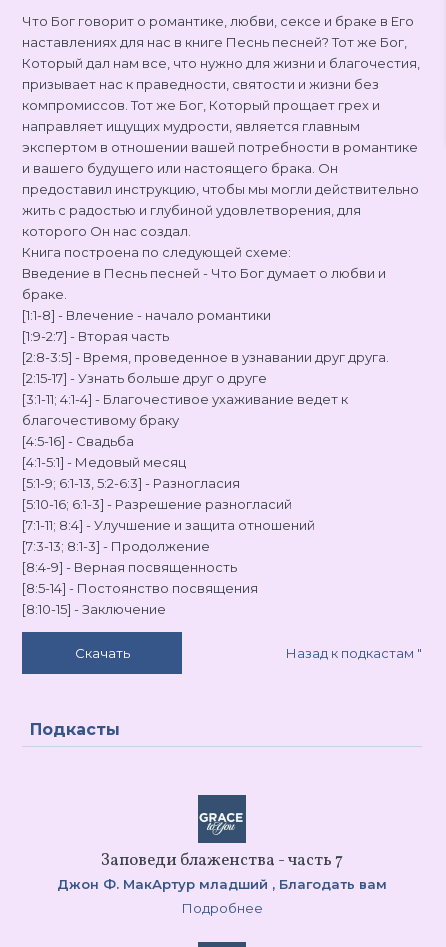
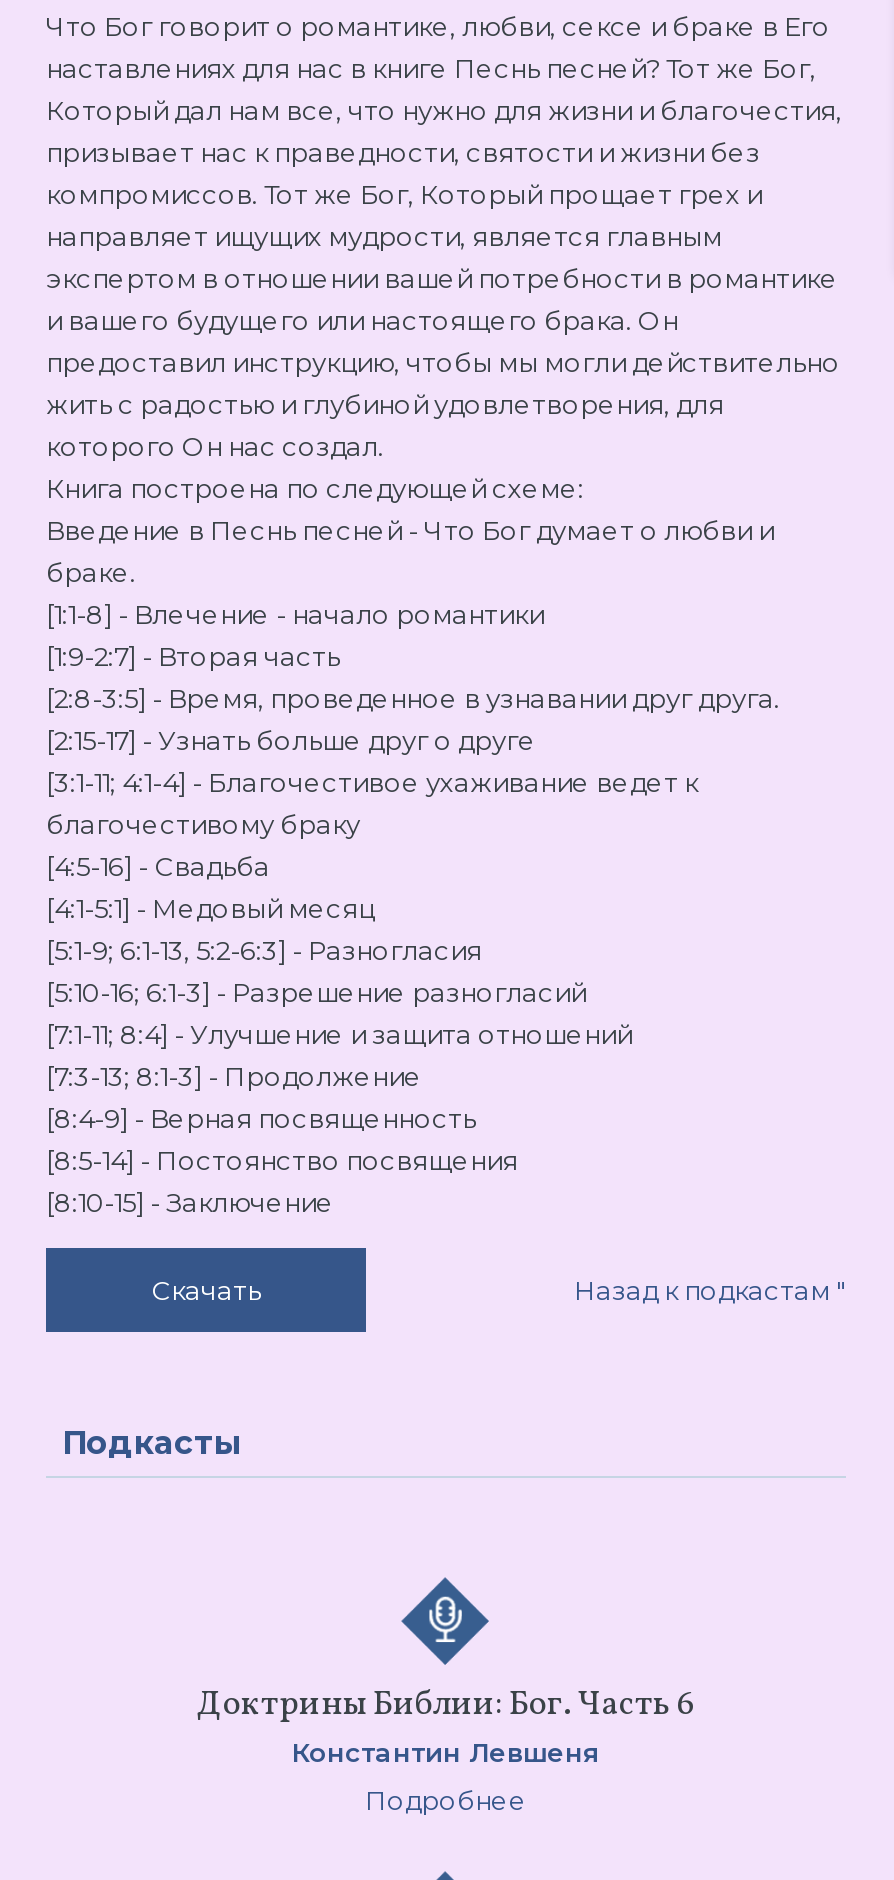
- [image]
- Заповеди блаженства - часть 7
- Джон Ф. МакАртур младший , Благодать вам
+ [image]
+ Доктрины Библии: Бог. Часть 6
+ Константин Левшеня
